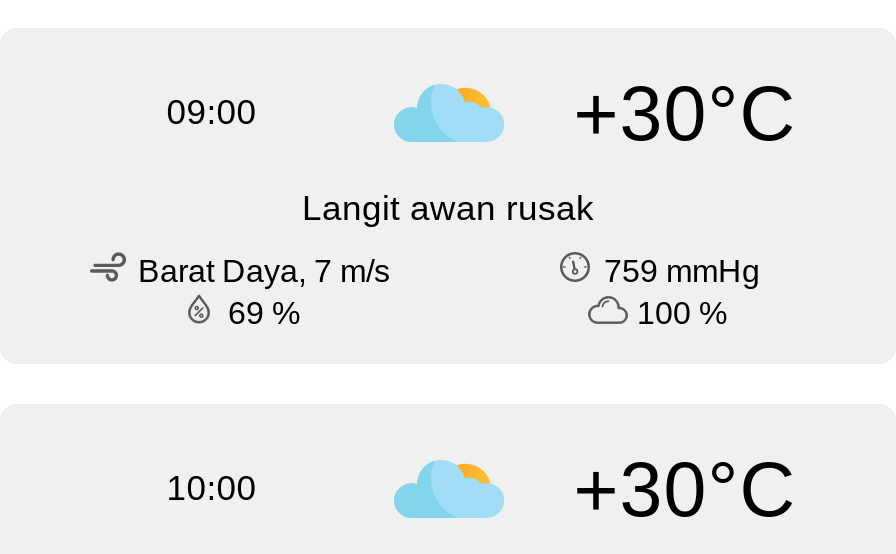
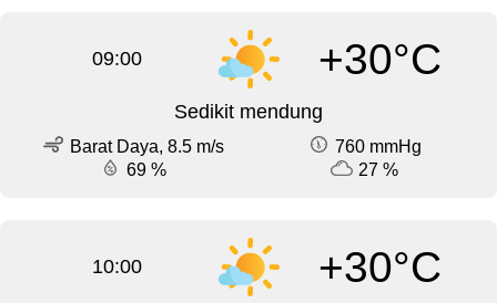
- [image]
- Langit awan rusak
+ [image]
+ Sedikit mendung

- Barat Daya, 7 m/s
- 759 mmHg
+ Barat Daya, 8.5 m/s
+ 760 mmHg

- 100 %
+ 27 %

- [image]
+ [image]
